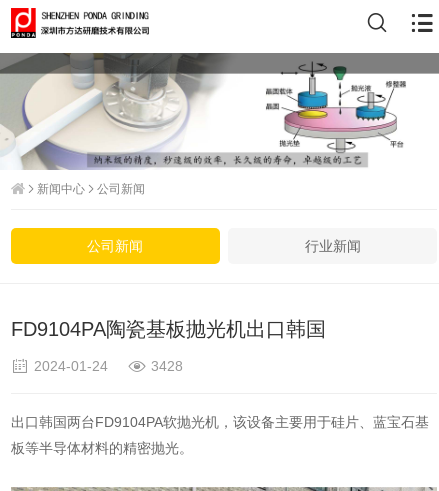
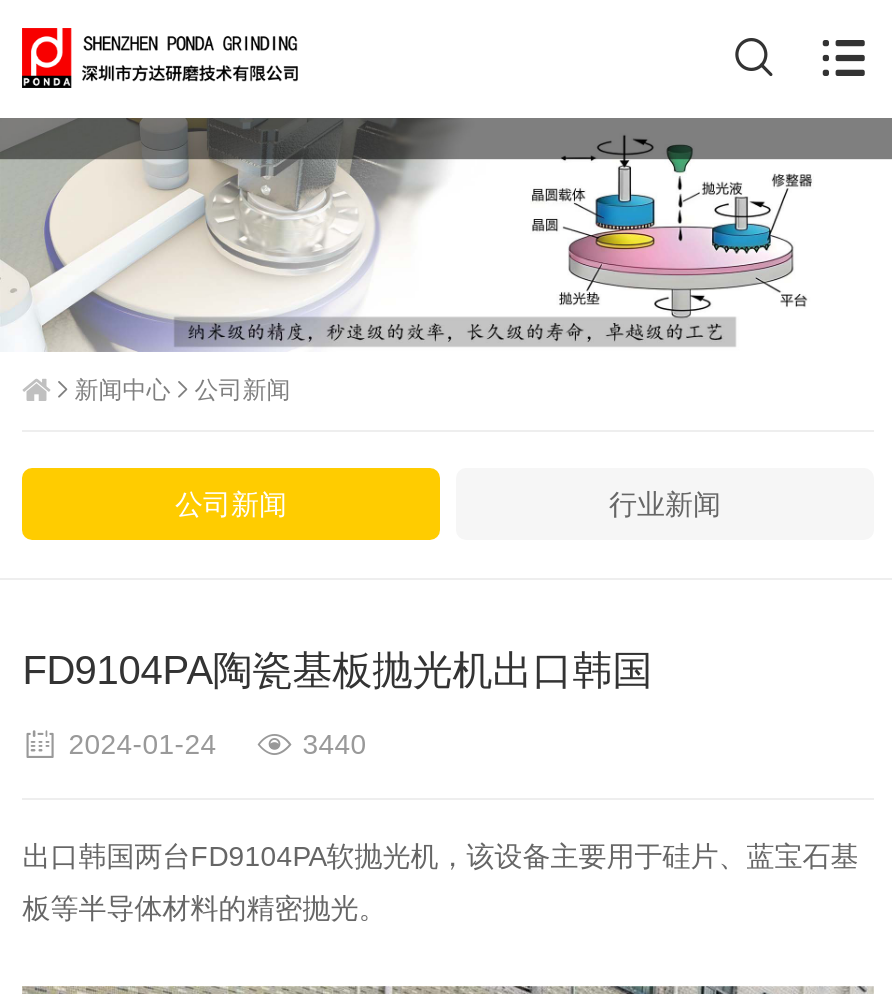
- 3428
+ 3440
